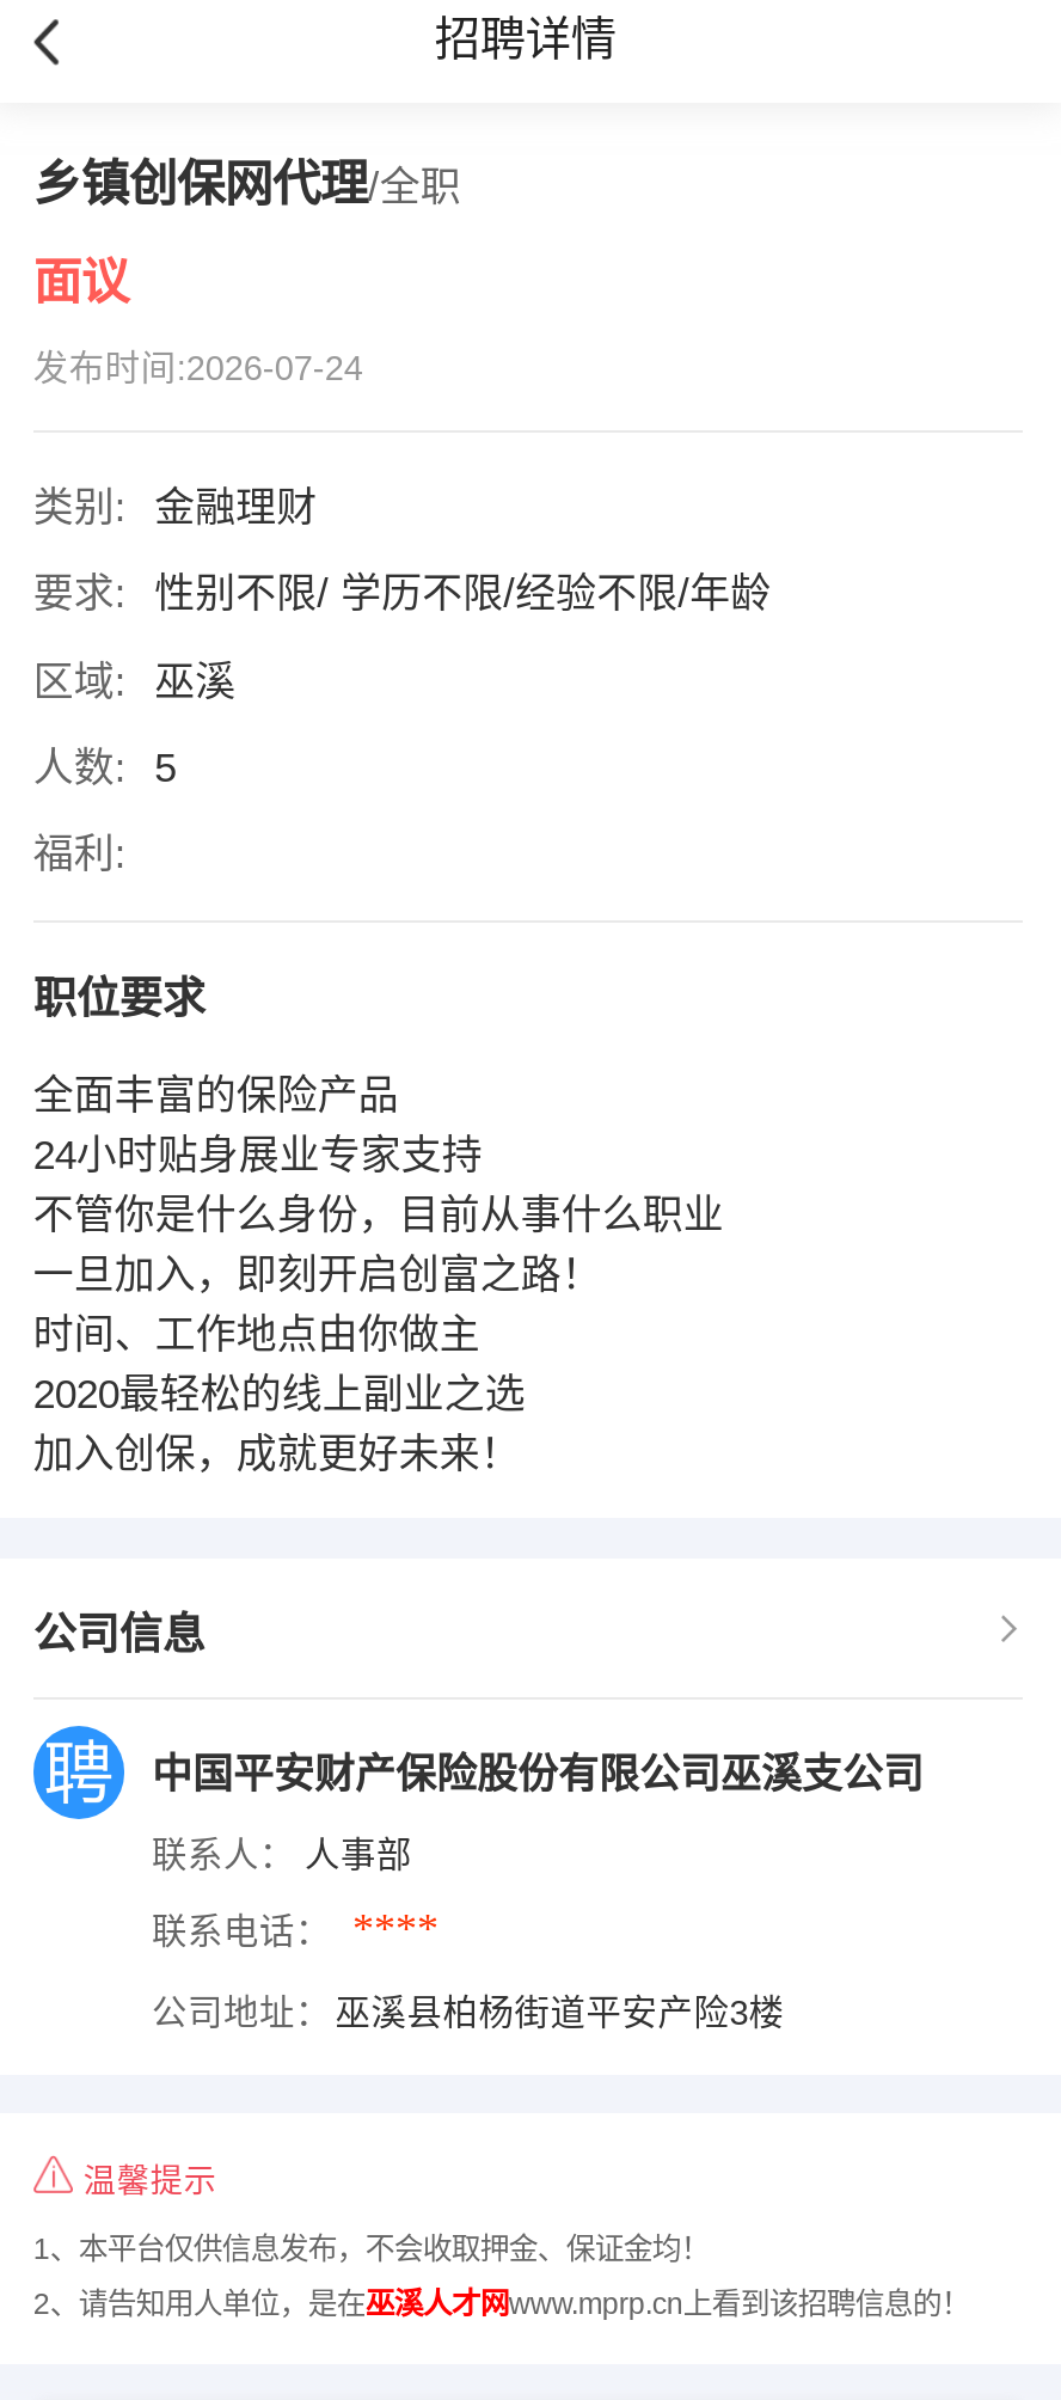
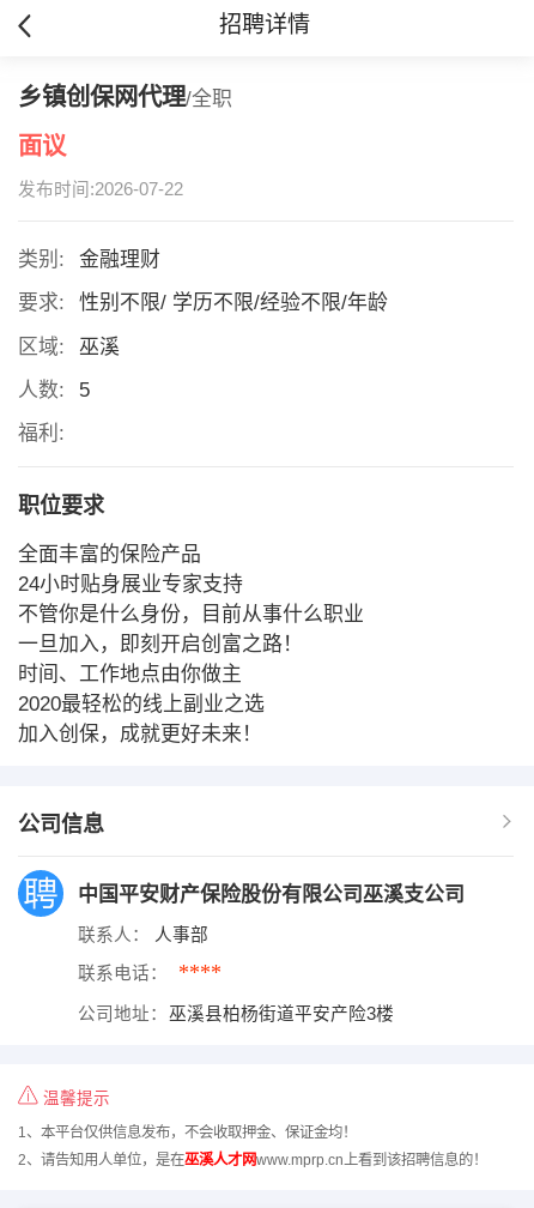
- 发布时间:2026-07-24
+ 发布时间:2026-07-22
